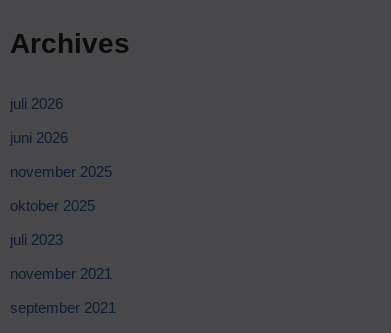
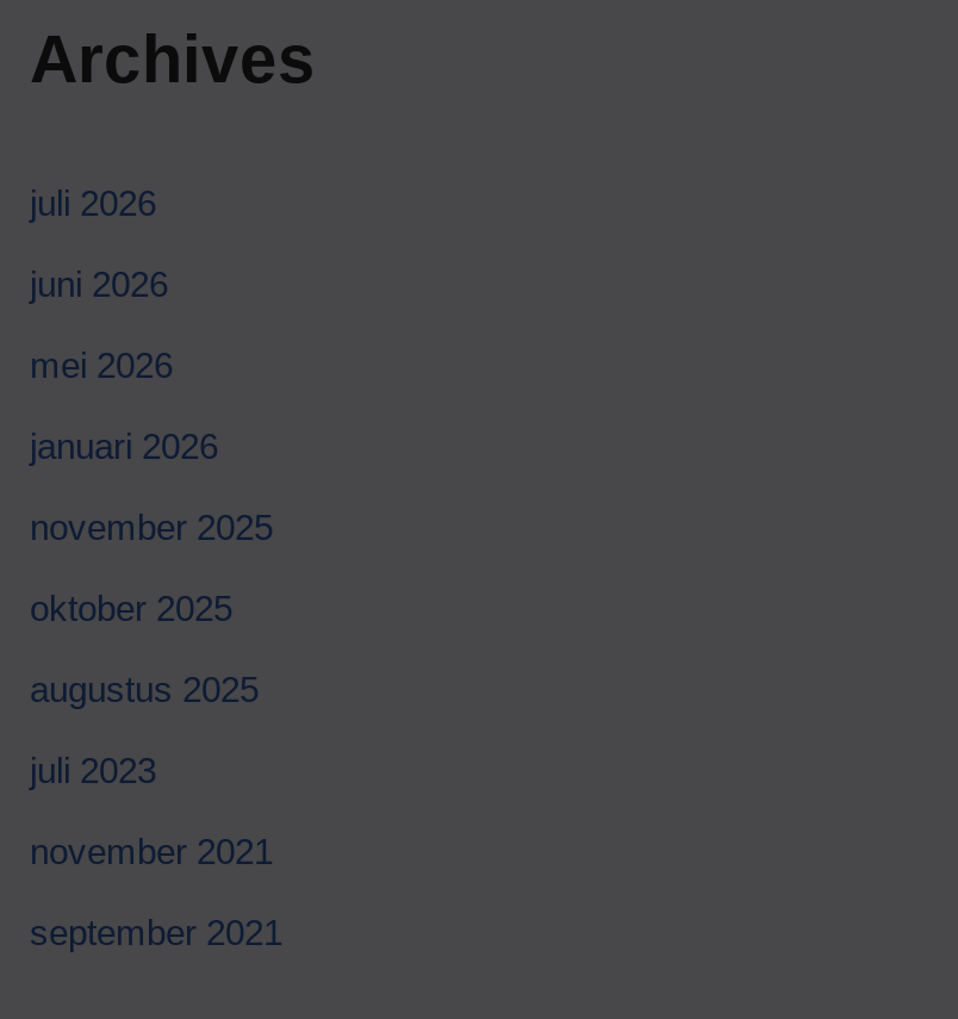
+ mei 2026
+ januari 2026

+ augustus 2025
